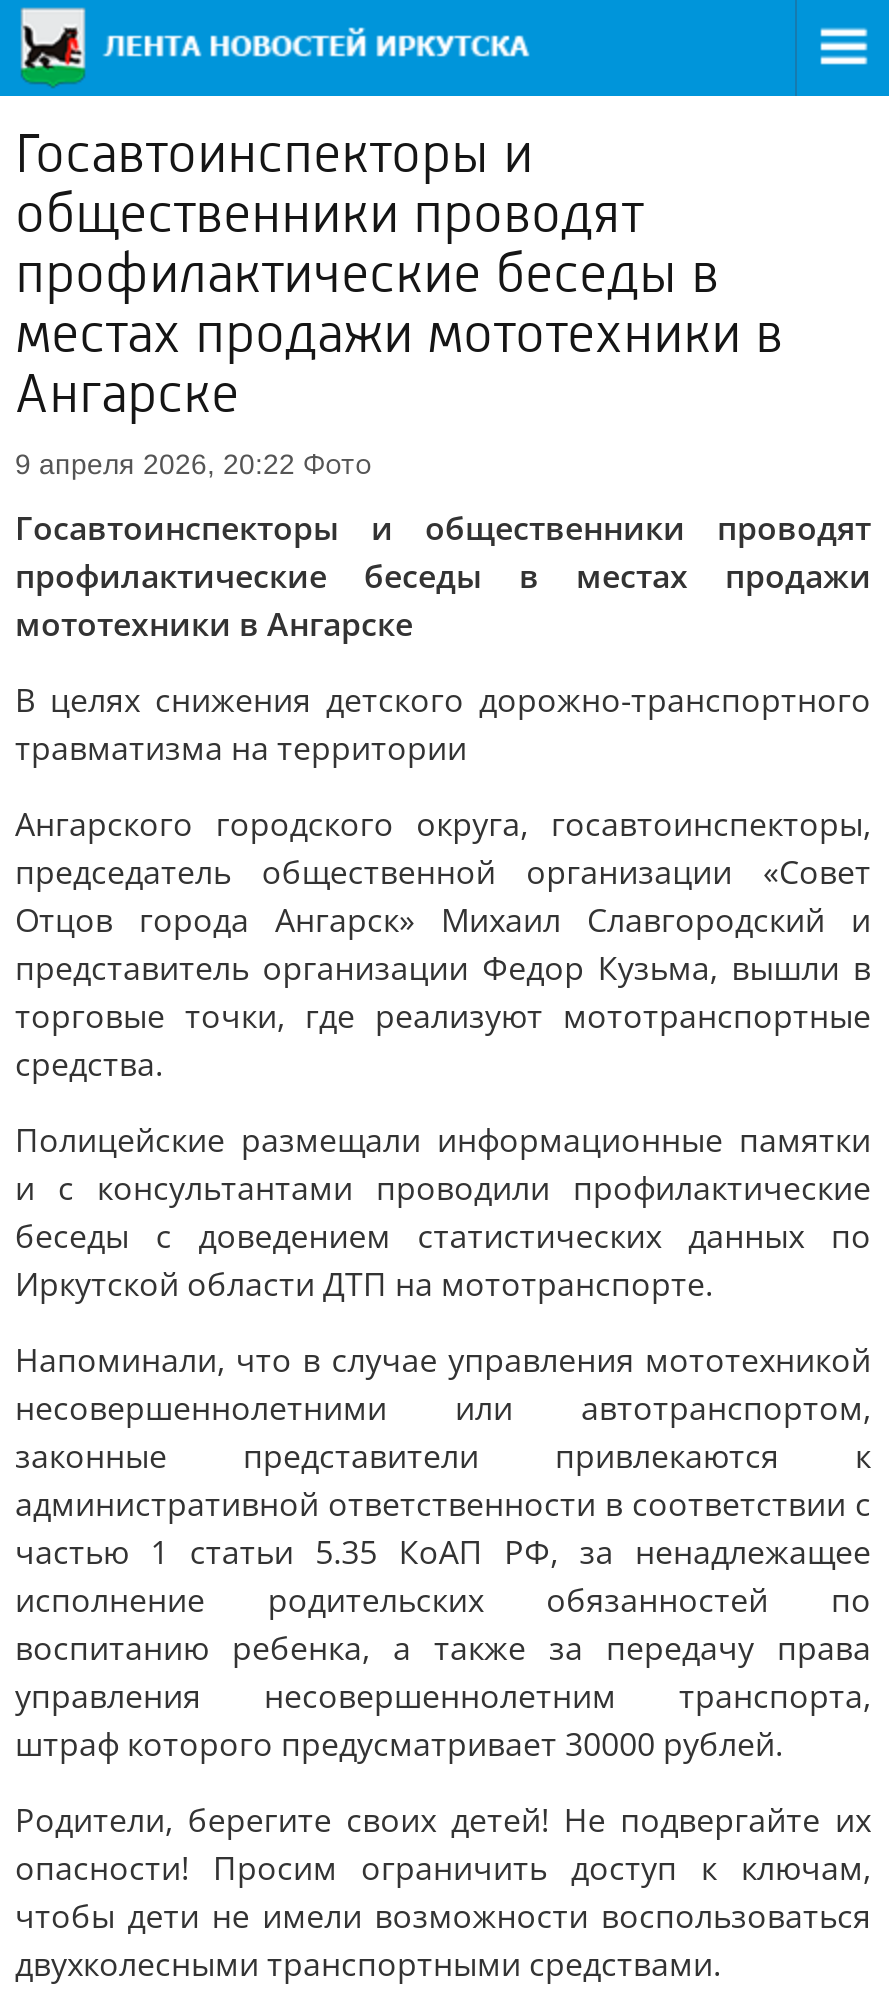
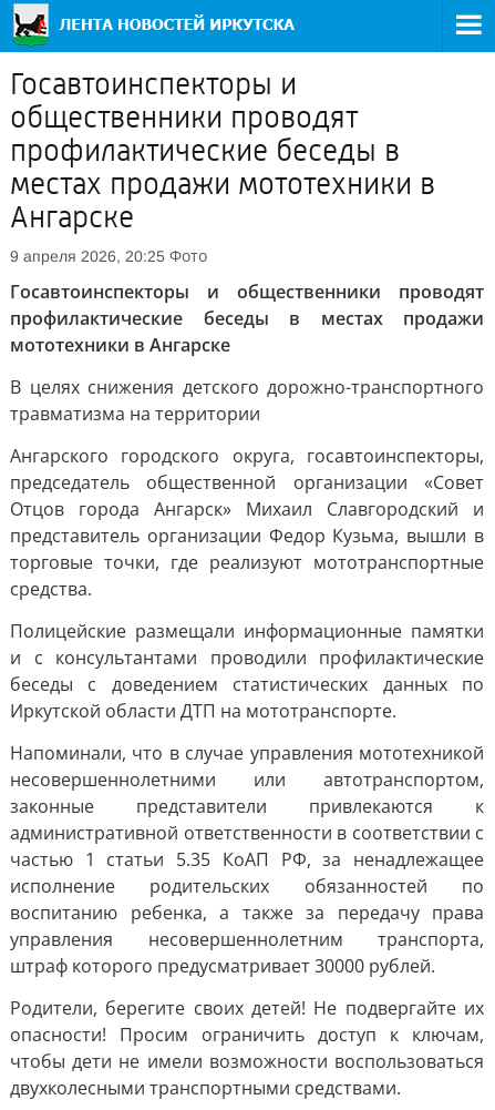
- 9 апреля 2026, 20:22 Фото
+ 9 апреля 2026, 20:25 Фото
